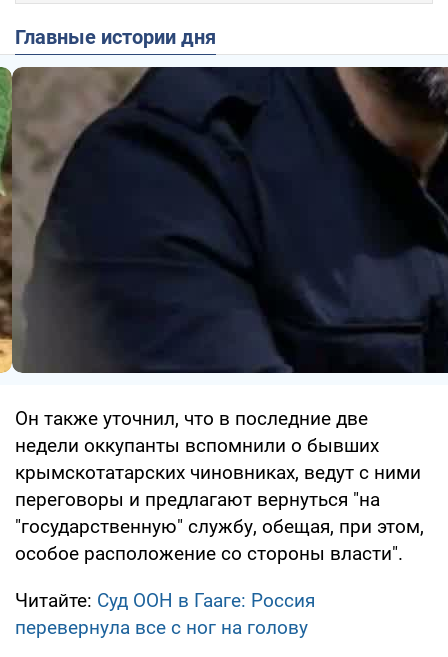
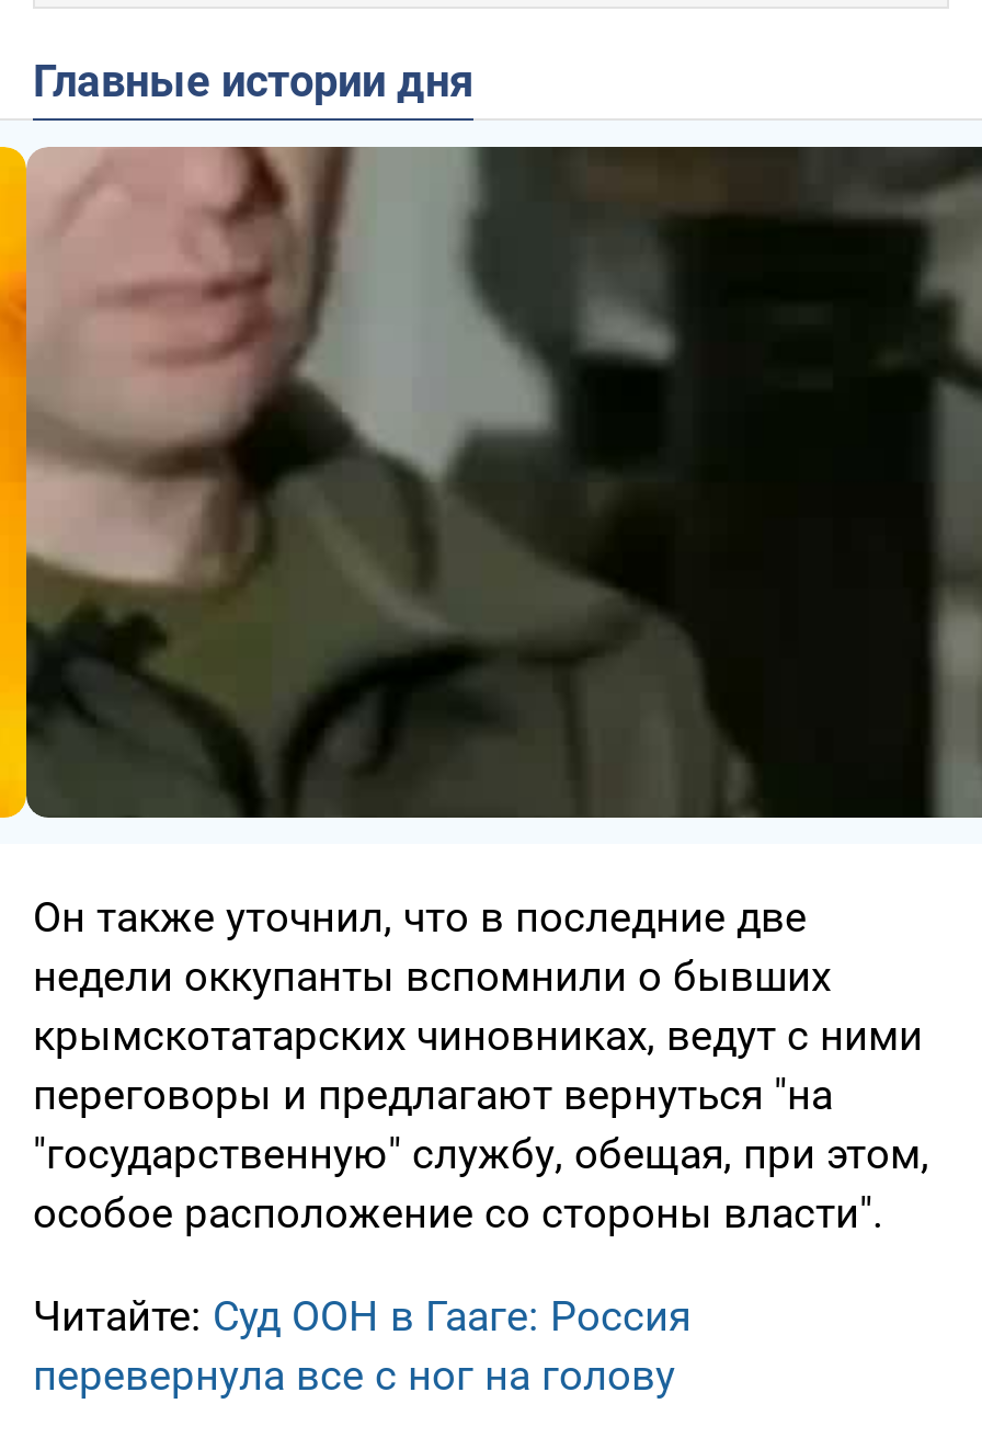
- [image]
+ [image]
